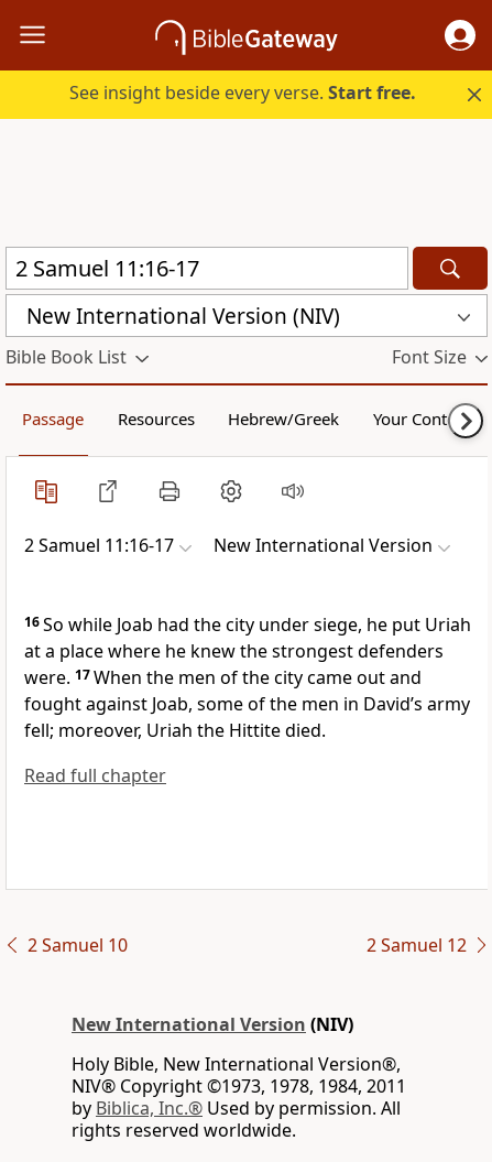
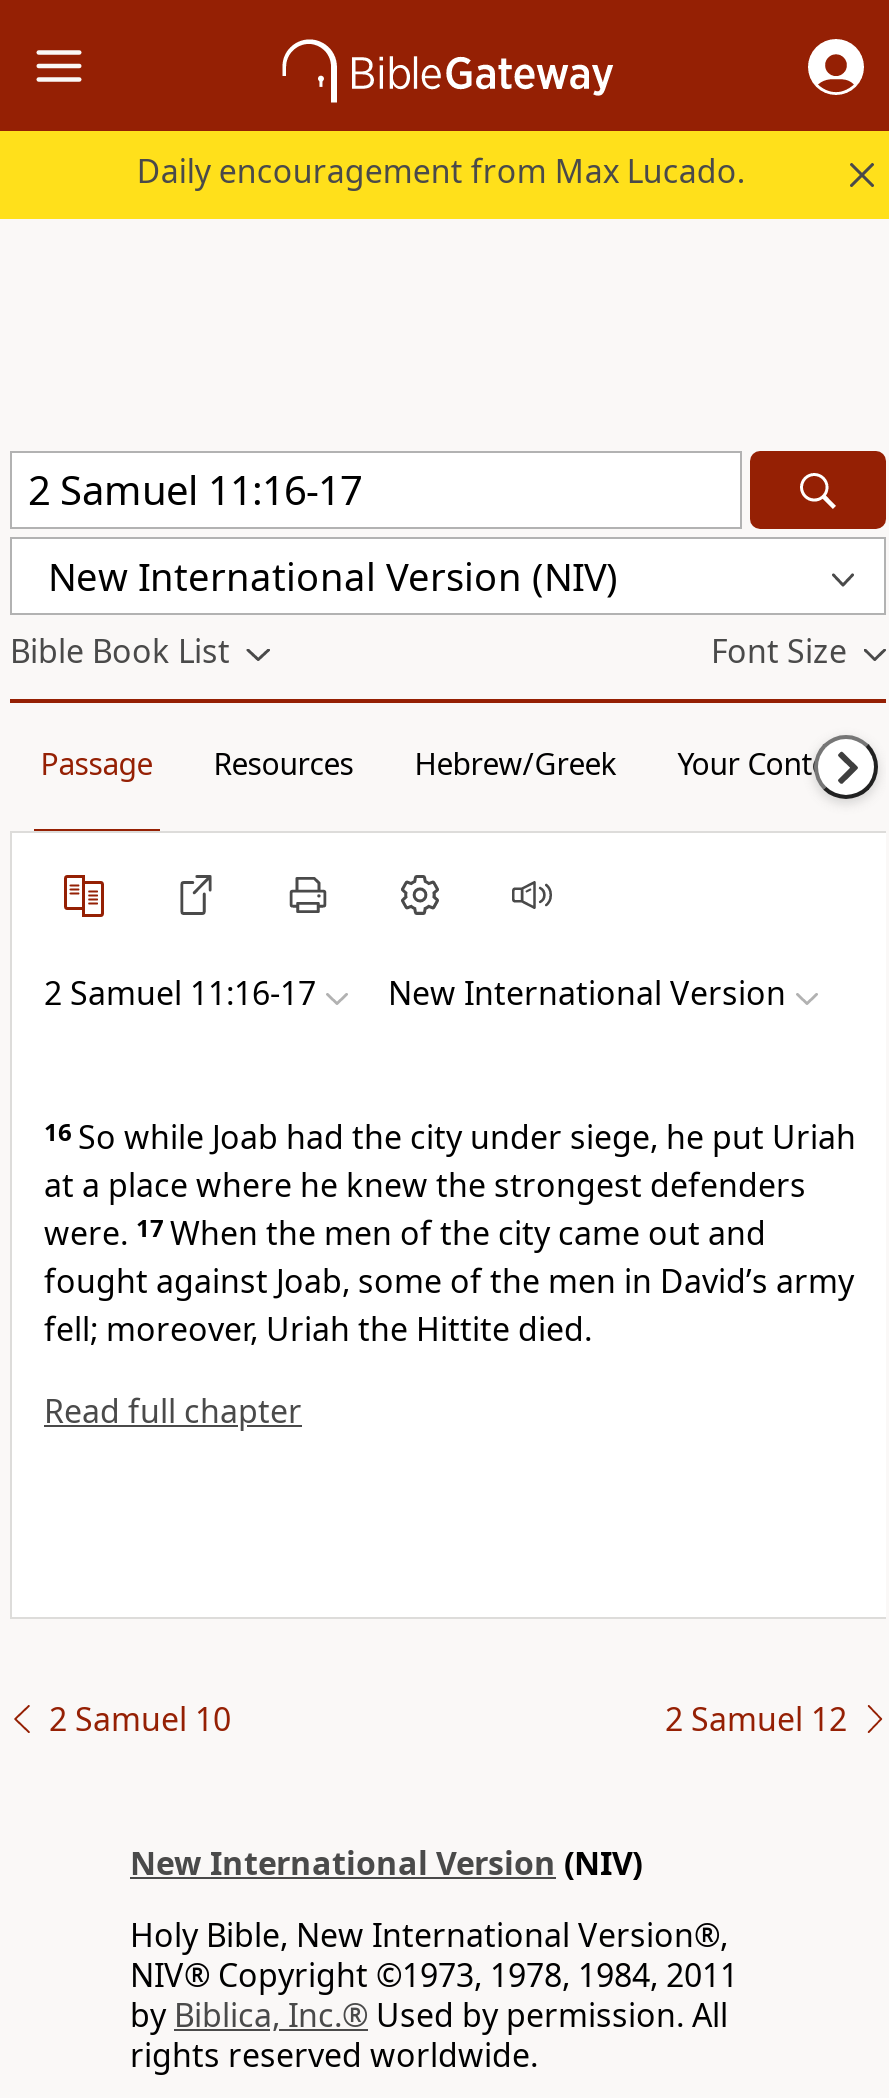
- See insight beside every verse. Start free.
+ Daily encouragement from Max Lucado.
